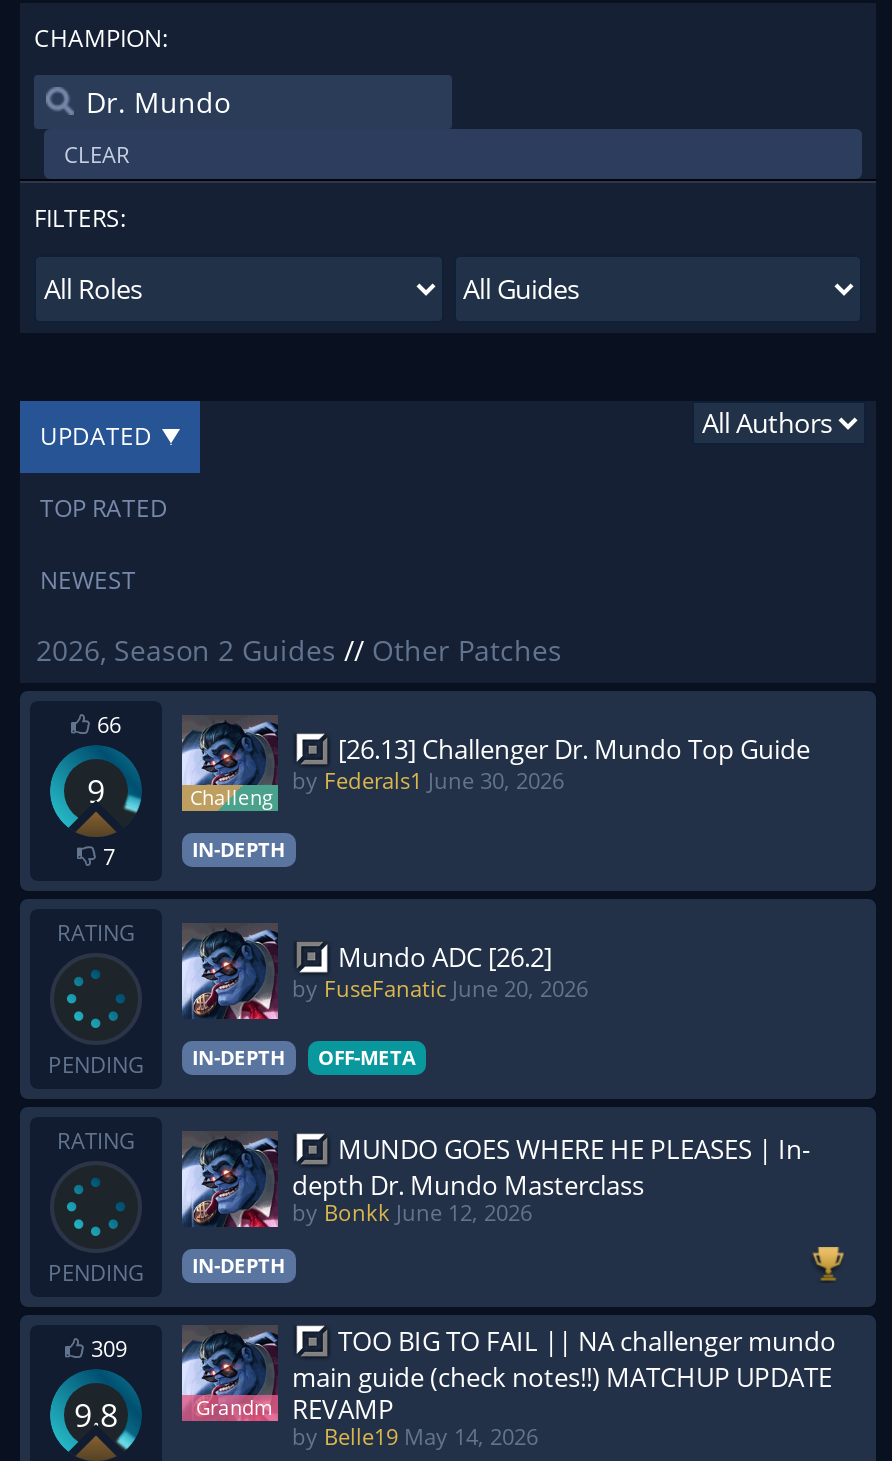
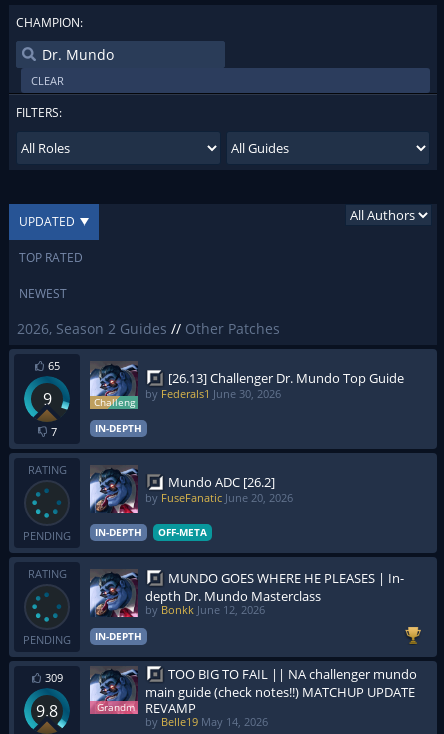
- 66
+ 65
